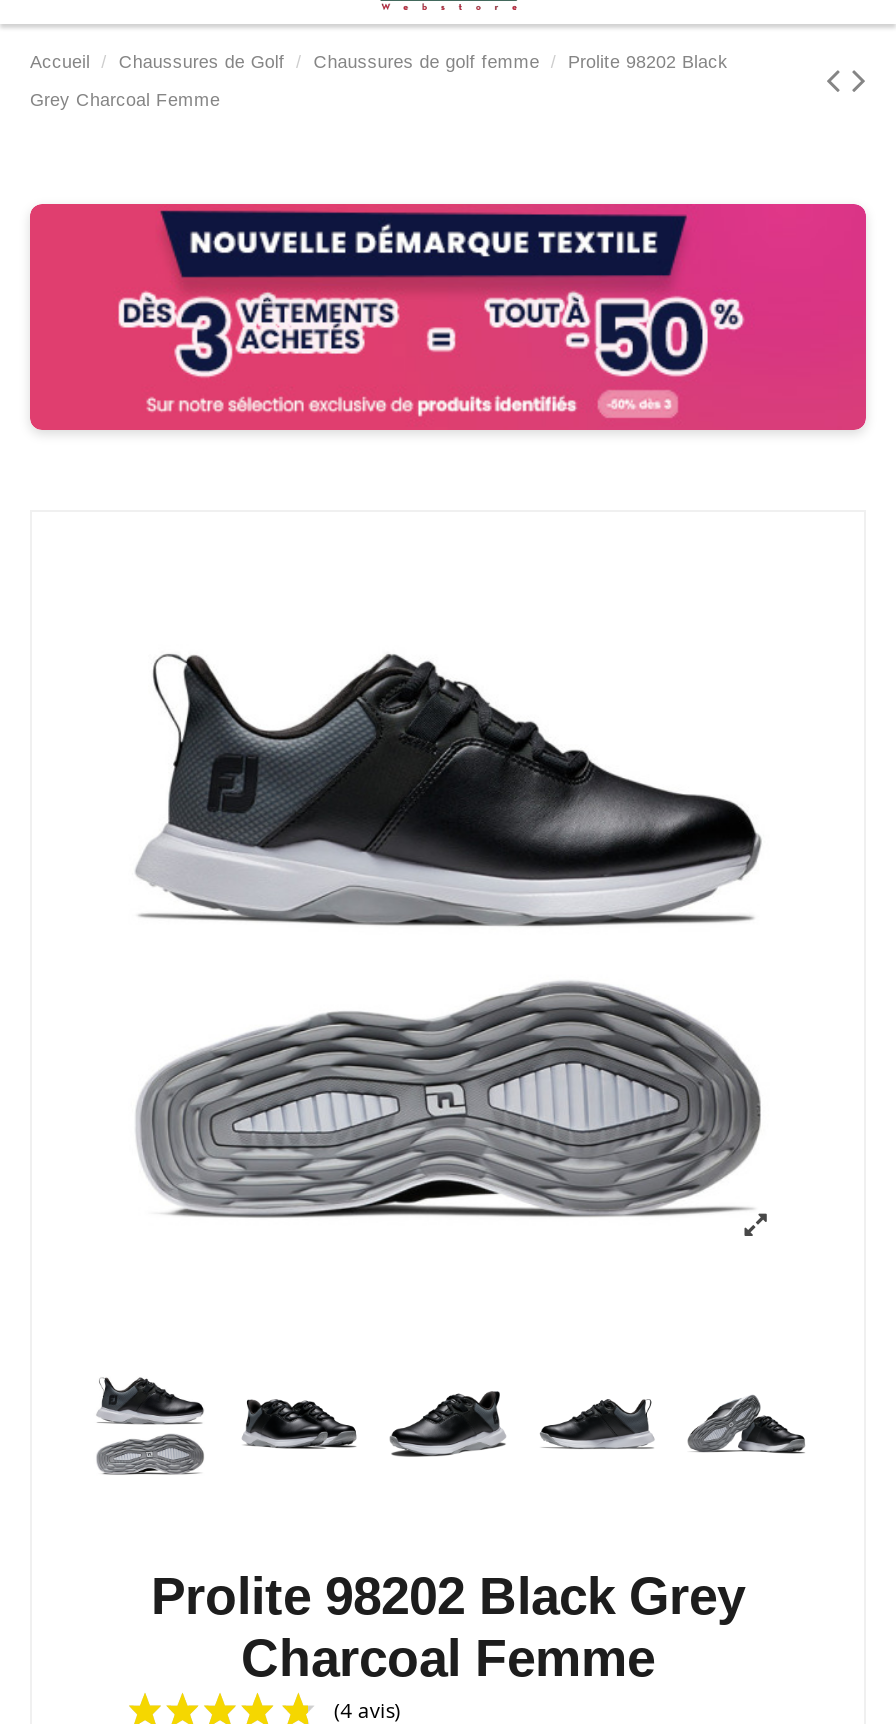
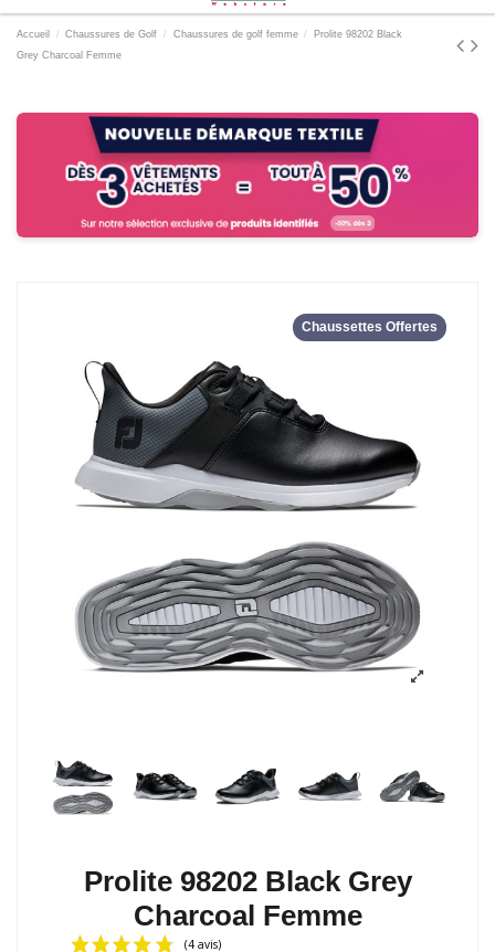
+ Chaussettes Offertes
